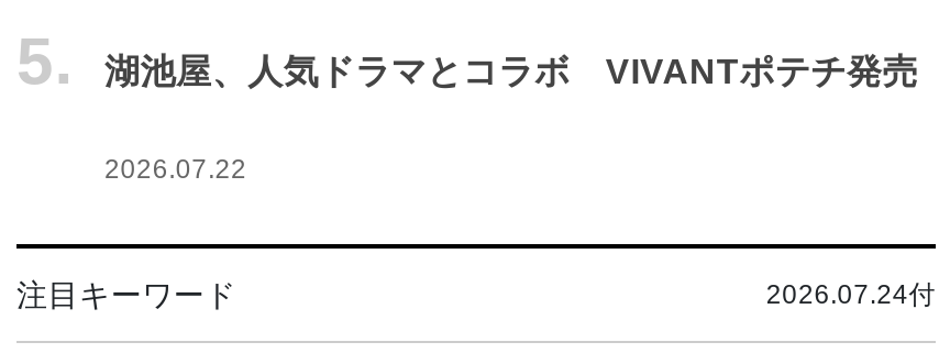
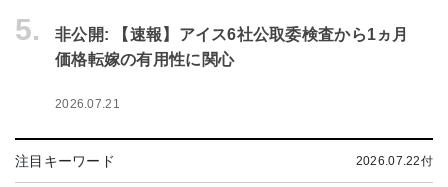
- 湖池屋、人気ドラマとコラボ VIVANTポテチ発売
- 2026.07.22
+ 非公開: 【速報】アイス6社公取委検査から1ヵ月
+ 価格転嫁の有用性に関心
+ 2026.07.21

- 2026.07.24付
+ 2026.07.22付
